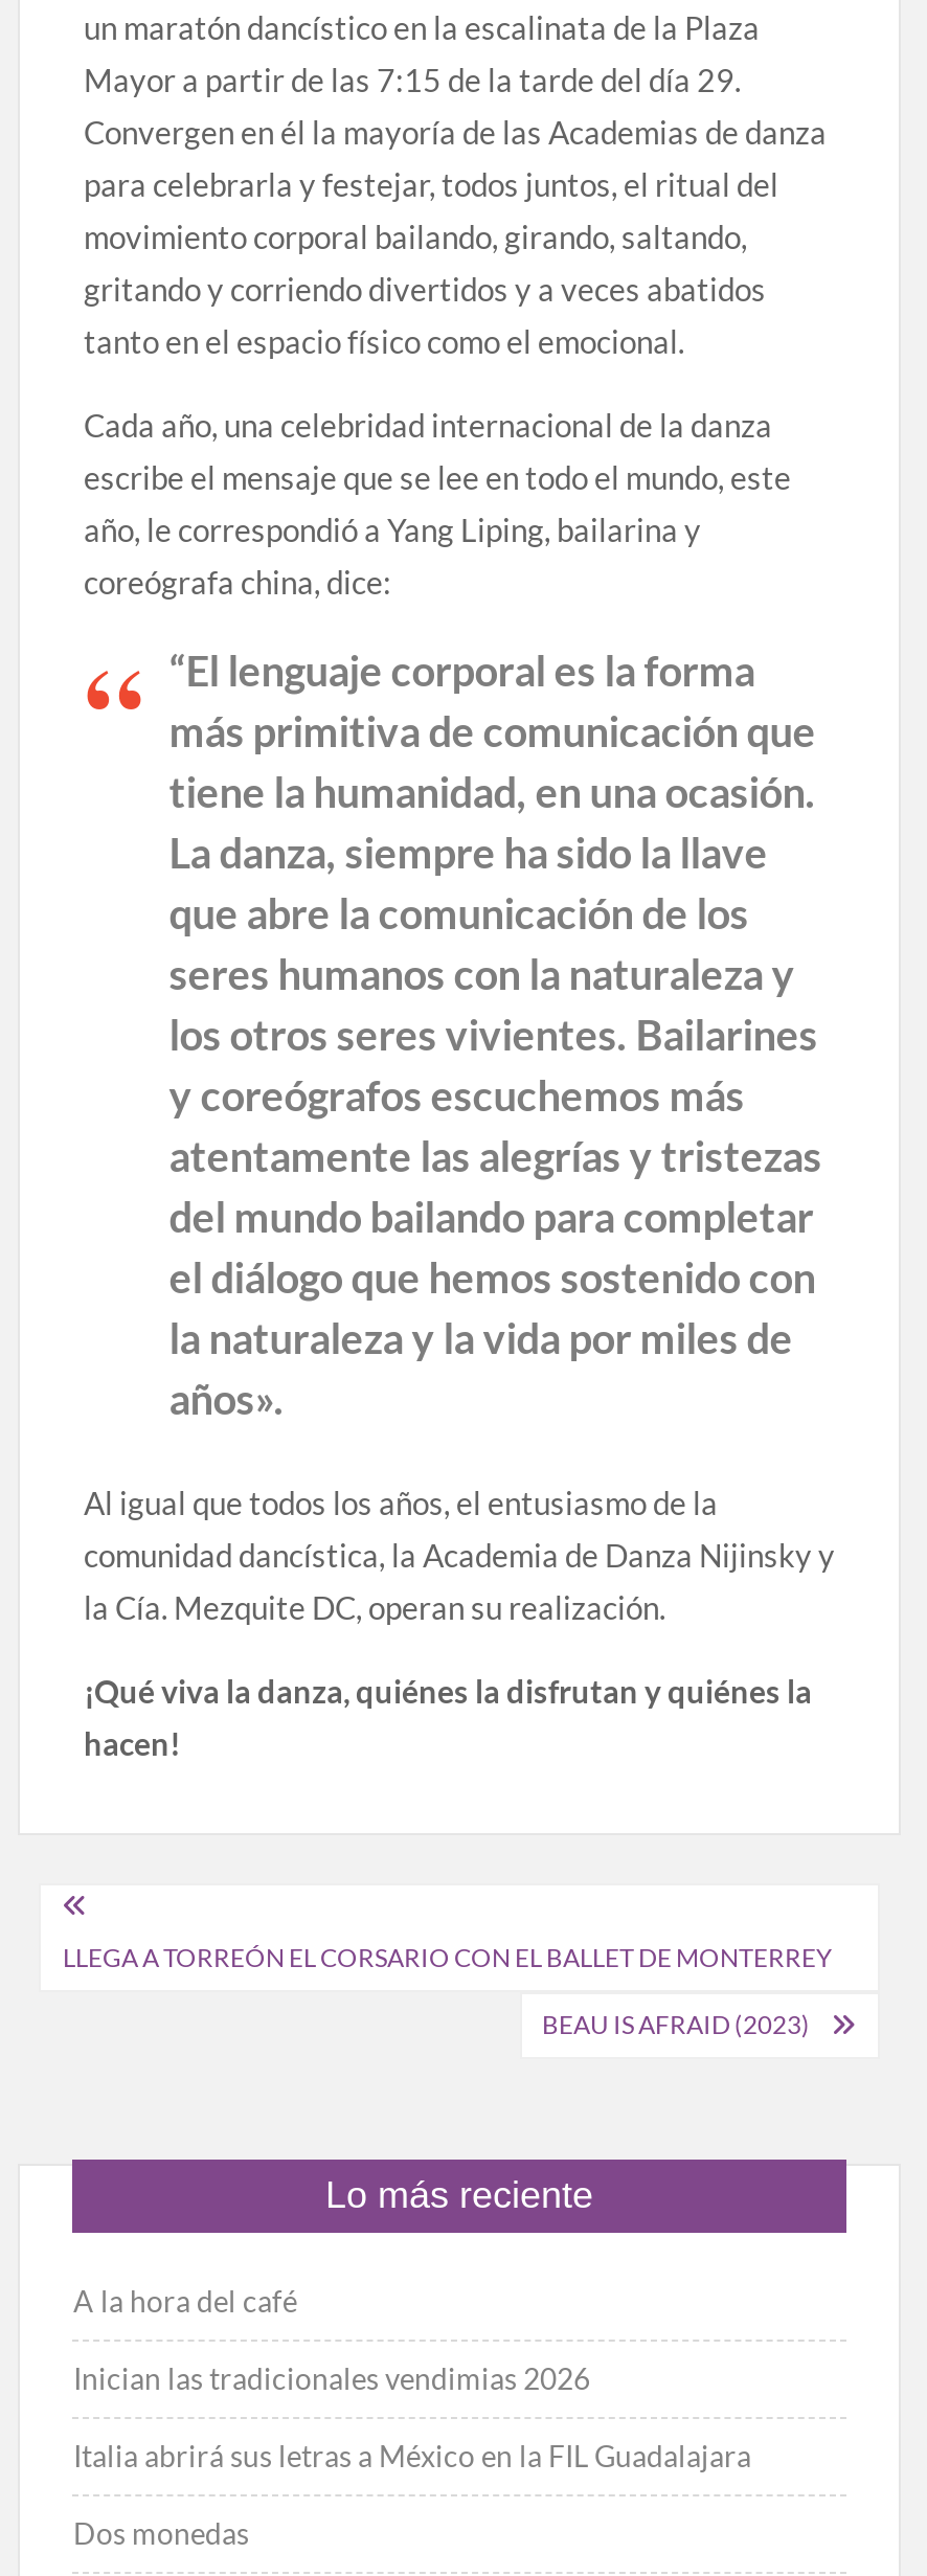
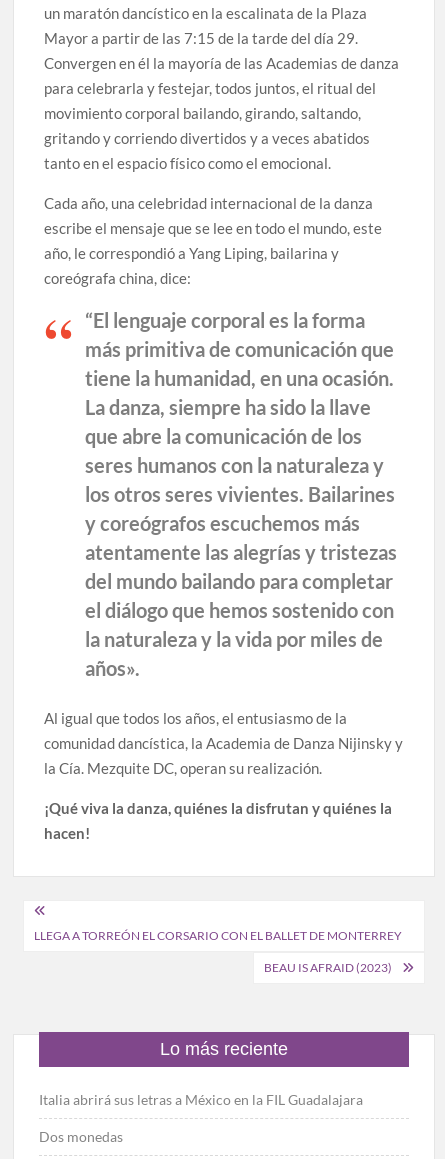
- A la hora del café
- Inician las tradicionales vendimias 2026
